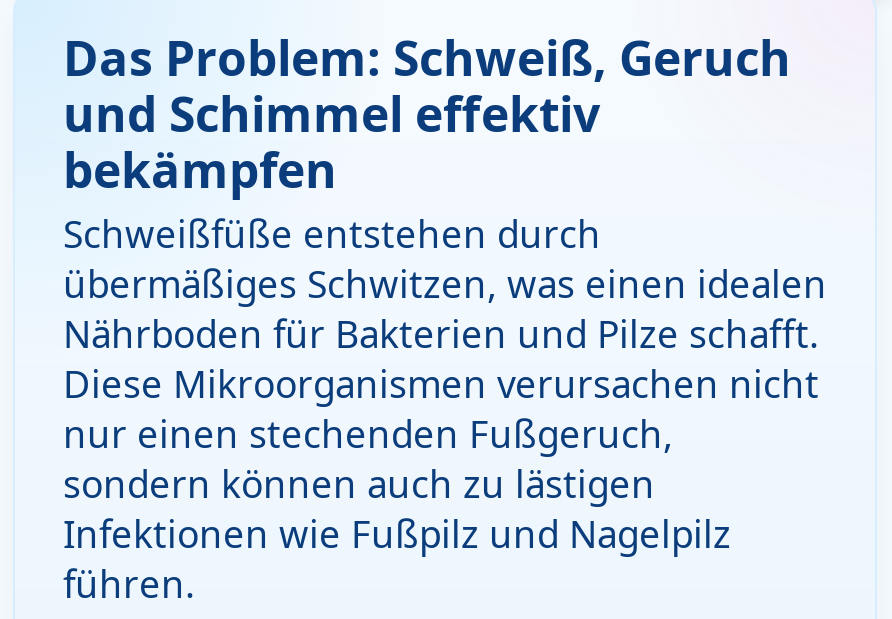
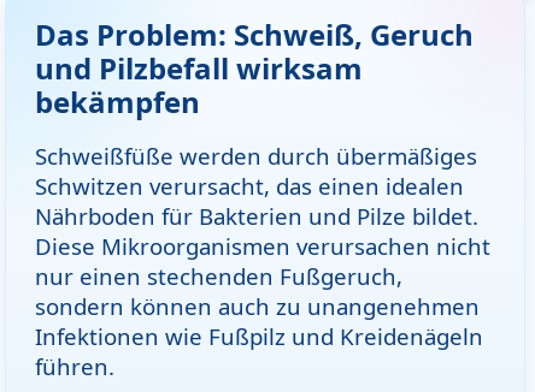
- und Schimmel effektiv
+ und Pilzbefall wirksam

- Schweißfüße entstehen durch
- übermäßiges Schwitzen, was einen idealen
- Nährboden für Bakterien und Pilze schafft.
+ Schweißfüße werden durch übermäßiges
+ Schwitzen verursacht, das einen idealen
+ Nährboden für Bakterien und Pilze bildet.

- sondern können auch zu lästigen
+ sondern können auch zu unangenehmen

- Infektionen wie Fußpilz und Nagelpilz
+ Infektionen wie Fußpilz und Kreidenägeln
